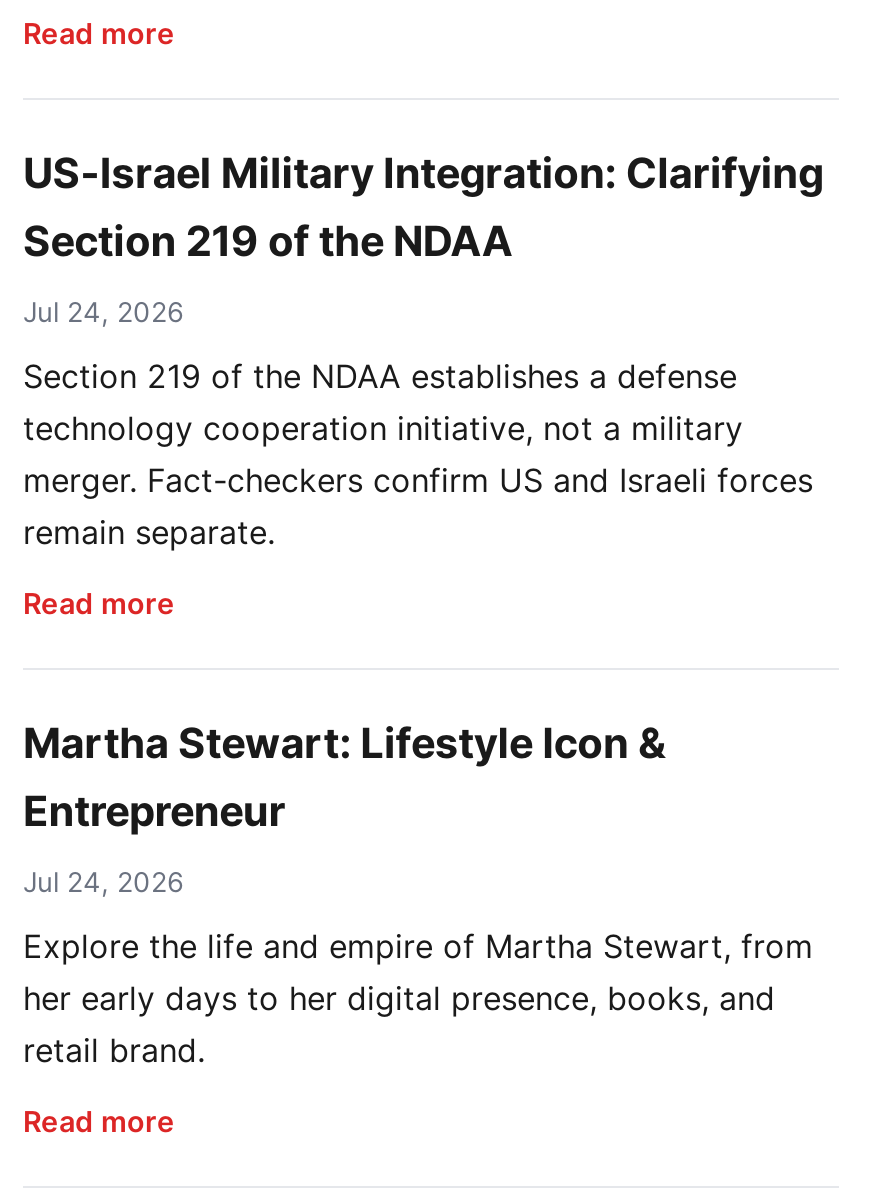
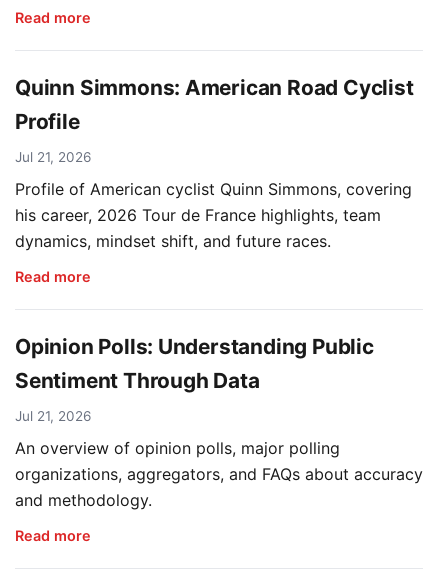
- US-Israel Military Integration: Clarifying
- Section 219 of the NDAA
+ Quinn Simmons: American Road Cyclist
+ Profile

- Jul 24, 2026
+ Jul 21, 2026

- Section 219 of the NDAA establishes a defense
- technology cooperation initiative, not a military
- merger. Fact-checkers confirm US and Israeli forces
- remain separate.
+ Profile of American cyclist Quinn Simmons, covering
+ his career, 2026 Tour de France highlights, team
+ dynamics, mindset shift, and future races.

- Martha Stewart: Lifestyle Icon &
- Entrepreneur
+ Opinion Polls: Understanding Public
+ Sentiment Through Data

- Jul 24, 2026
+ Jul 21, 2026

- Explore the life and empire of Martha Stewart, from
- her early days to her digital presence, books, and
- retail brand.
+ An overview of opinion polls, major polling
+ organizations, aggregators, and FAQs about accuracy
+ and methodology.
